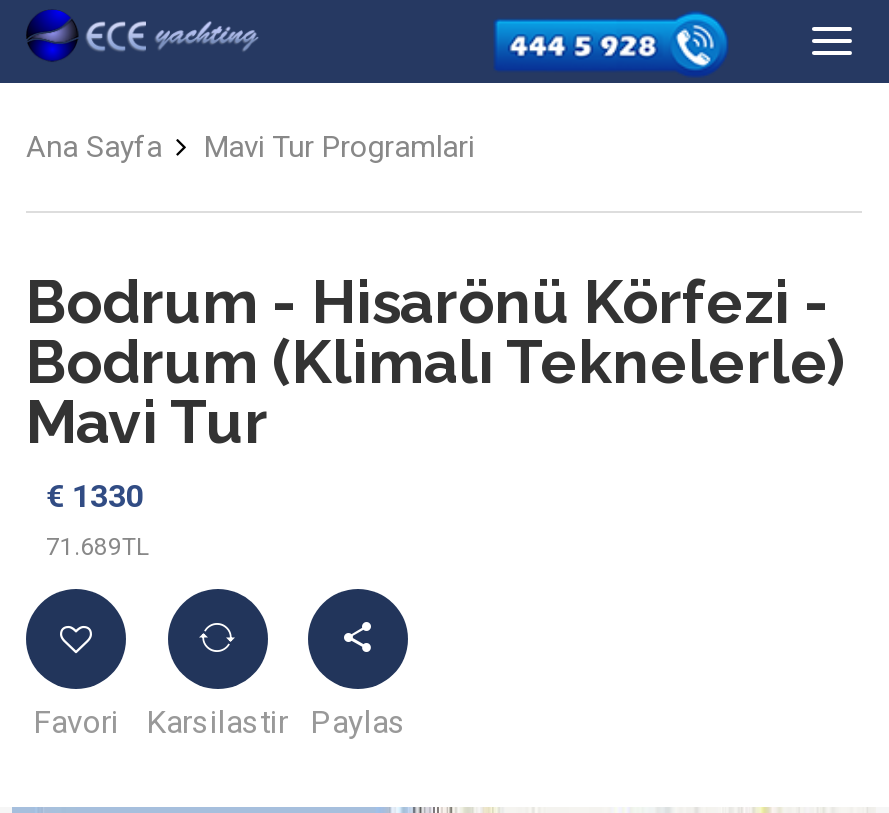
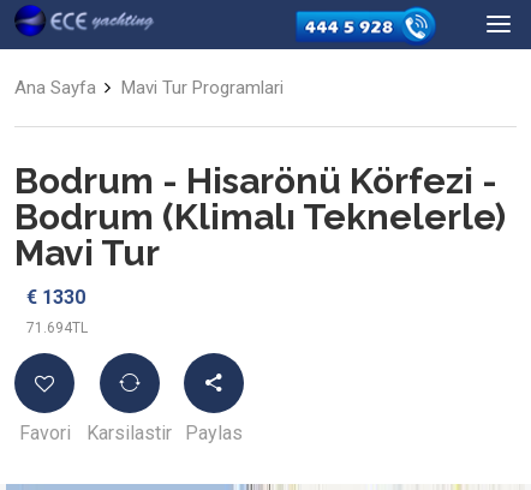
- 71.689TL
+ 71.694TL
